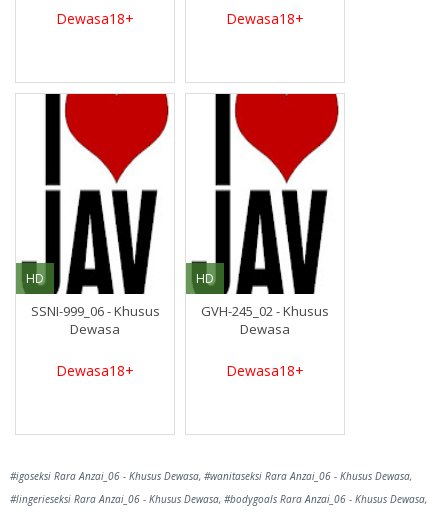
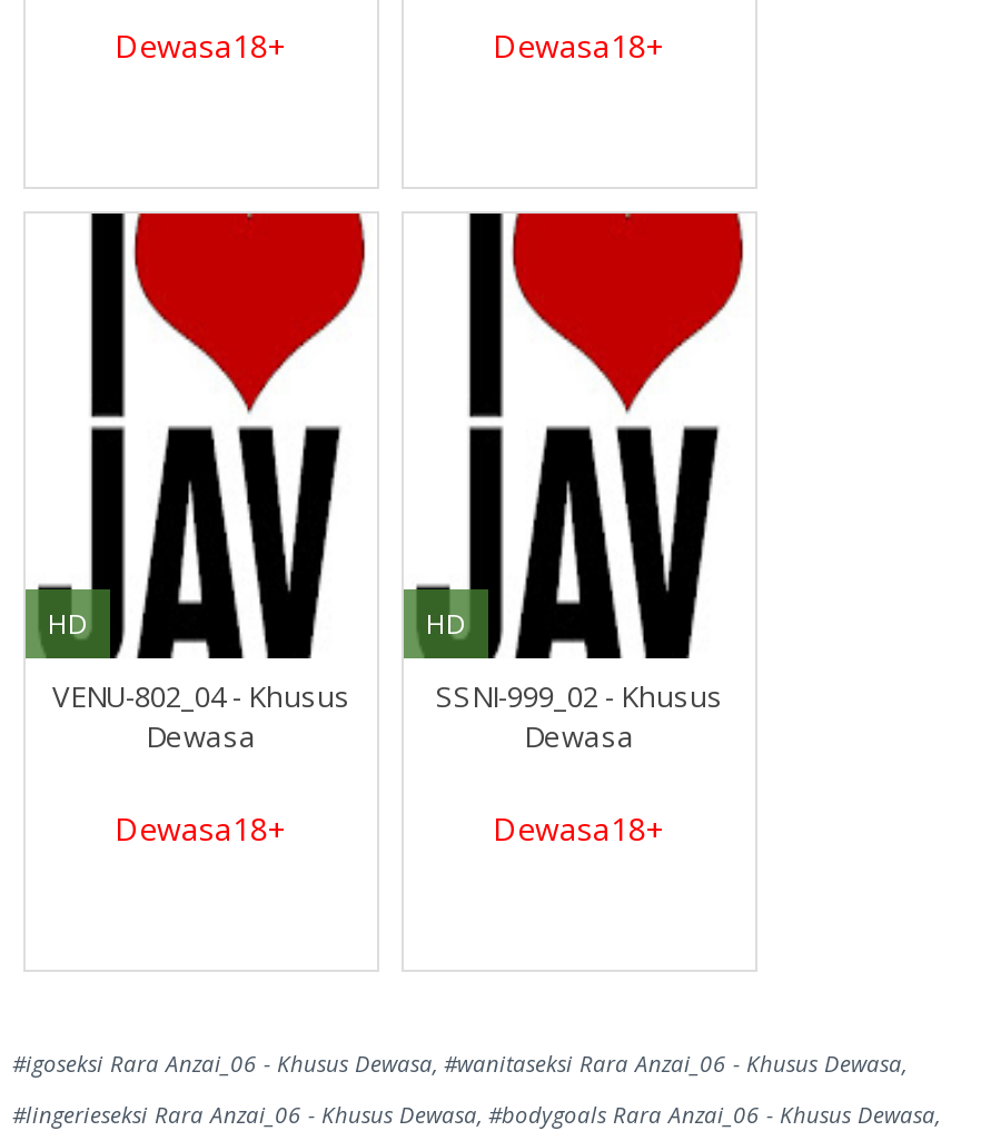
- SSNI-999_06 - Khusus
+ VENU-802_04 - Khusus

- GVH-245_02 - Khusus
+ SSNI-999_02 - Khusus
